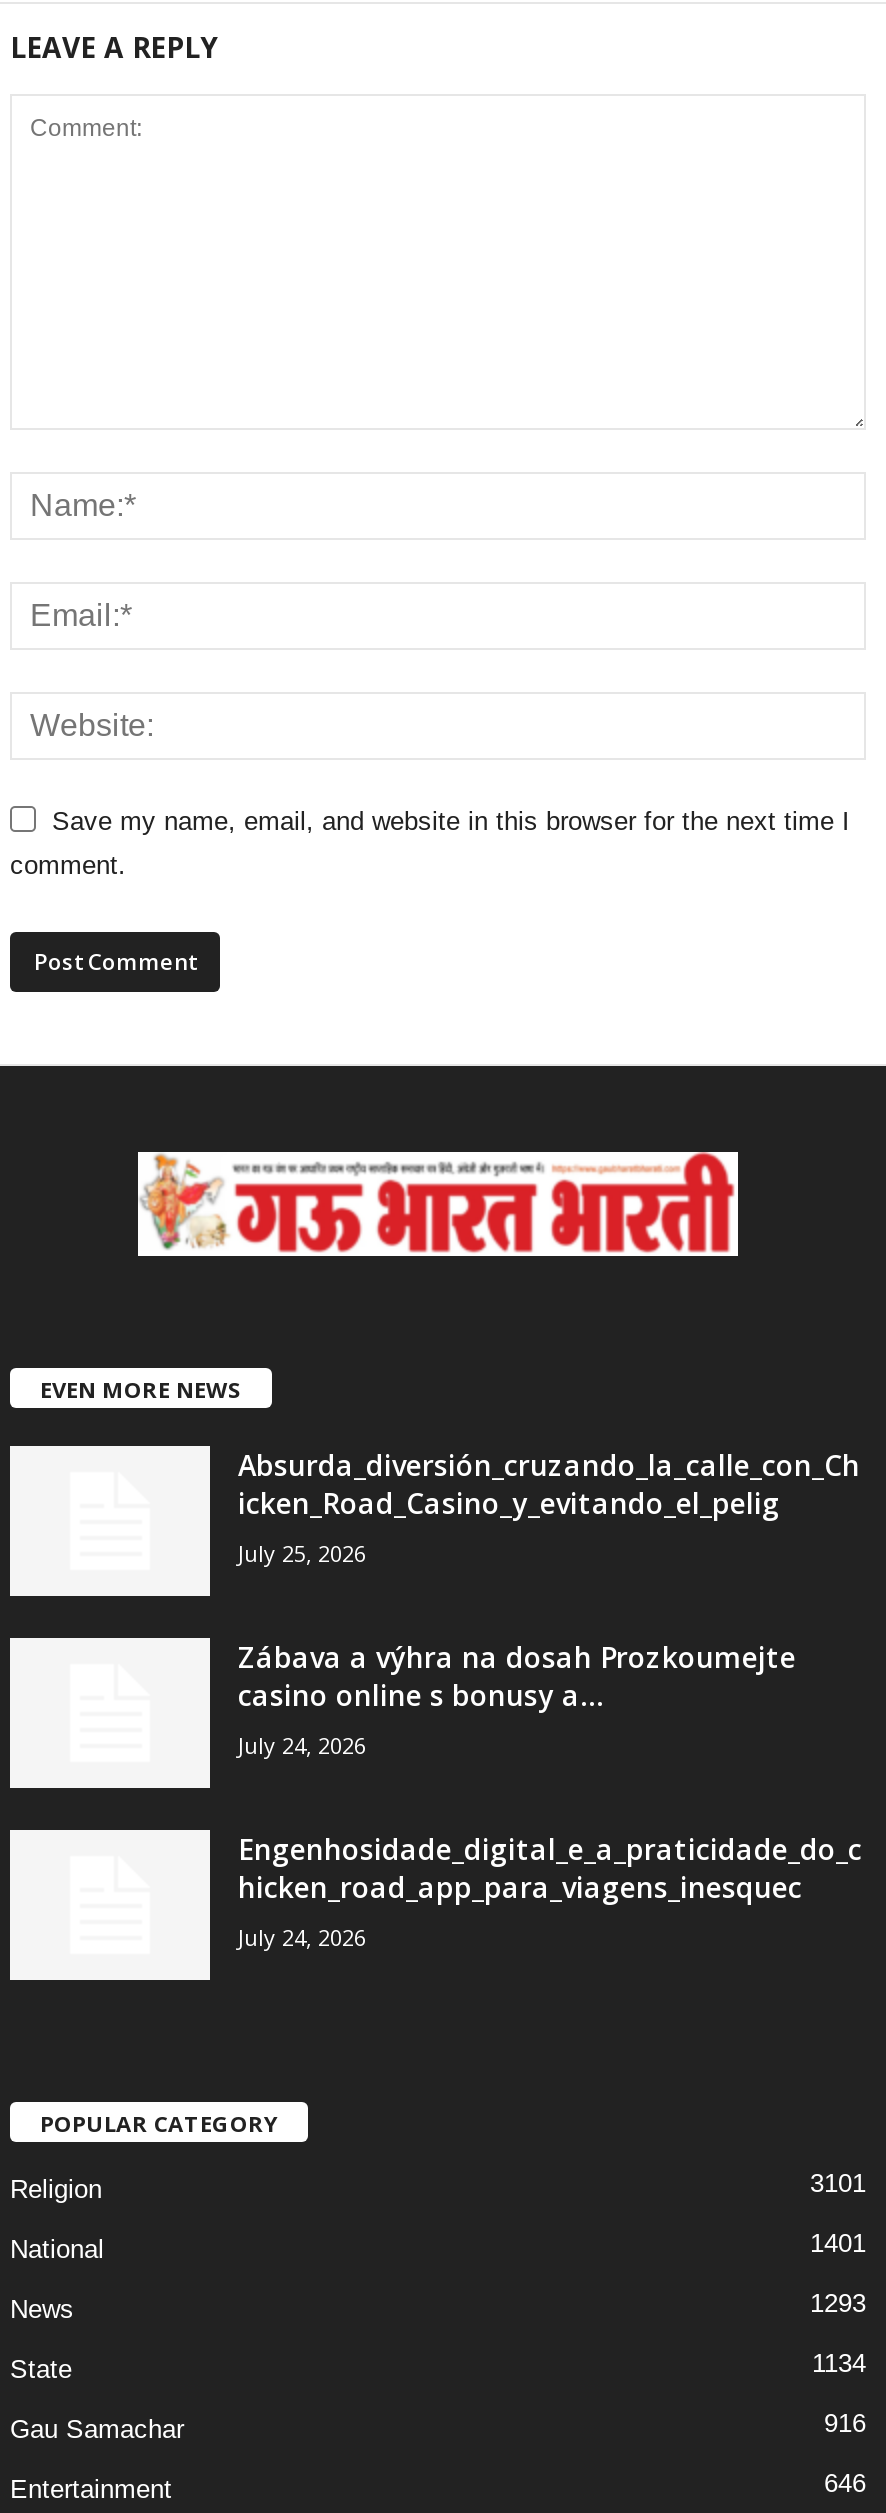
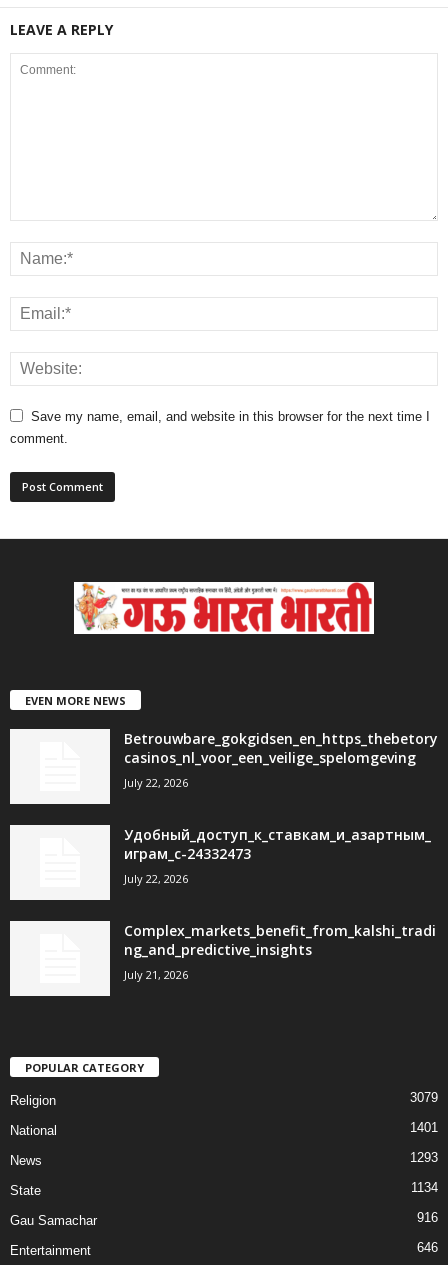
- Absurda_diversión_cruzando_la_calle_con_Ch
- icken_Road_Casino_y_evitando_el_pelig
- July 25, 2026
+ Betrouwbare_gokgidsen_en_https_thebetory
+ casinos_nl_voor_een_veilige_spelomgeving
+ July 22, 2026

- Zábava a výhra na dosah Prozkoumejte
- casino online s bonusy a...
- July 24, 2026
+ Удобный_доступ_к_ставкам_и_азартным_
+ играм_с-24332473
+ July 22, 2026

- Engenhosidade_digital_e_a_praticidade_do_c
- hicken_road_app_para_viagens_inesquec
- July 24, 2026
+ Complex_markets_benefit_from_kalshi_tradi
+ ng_and_predictive_insights
+ July 21, 2026

- 3101
+ 3079
